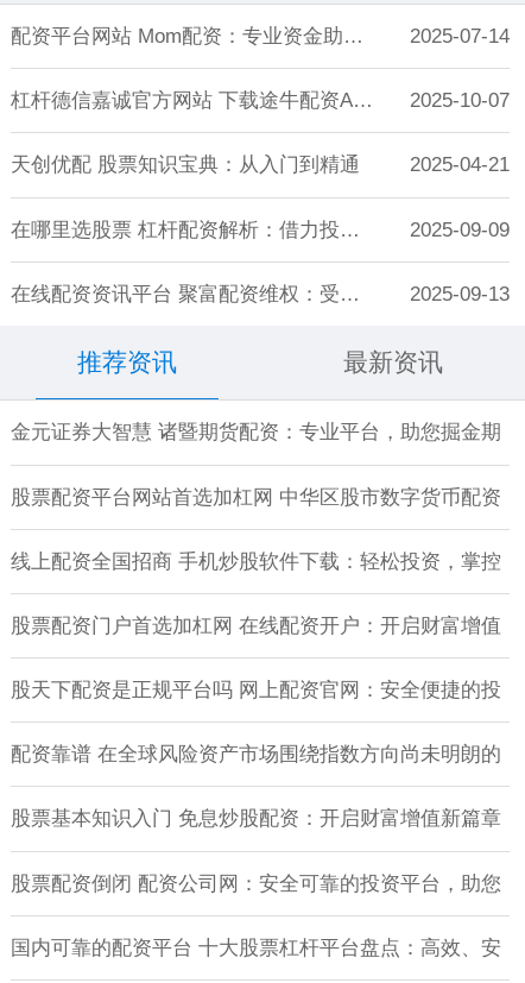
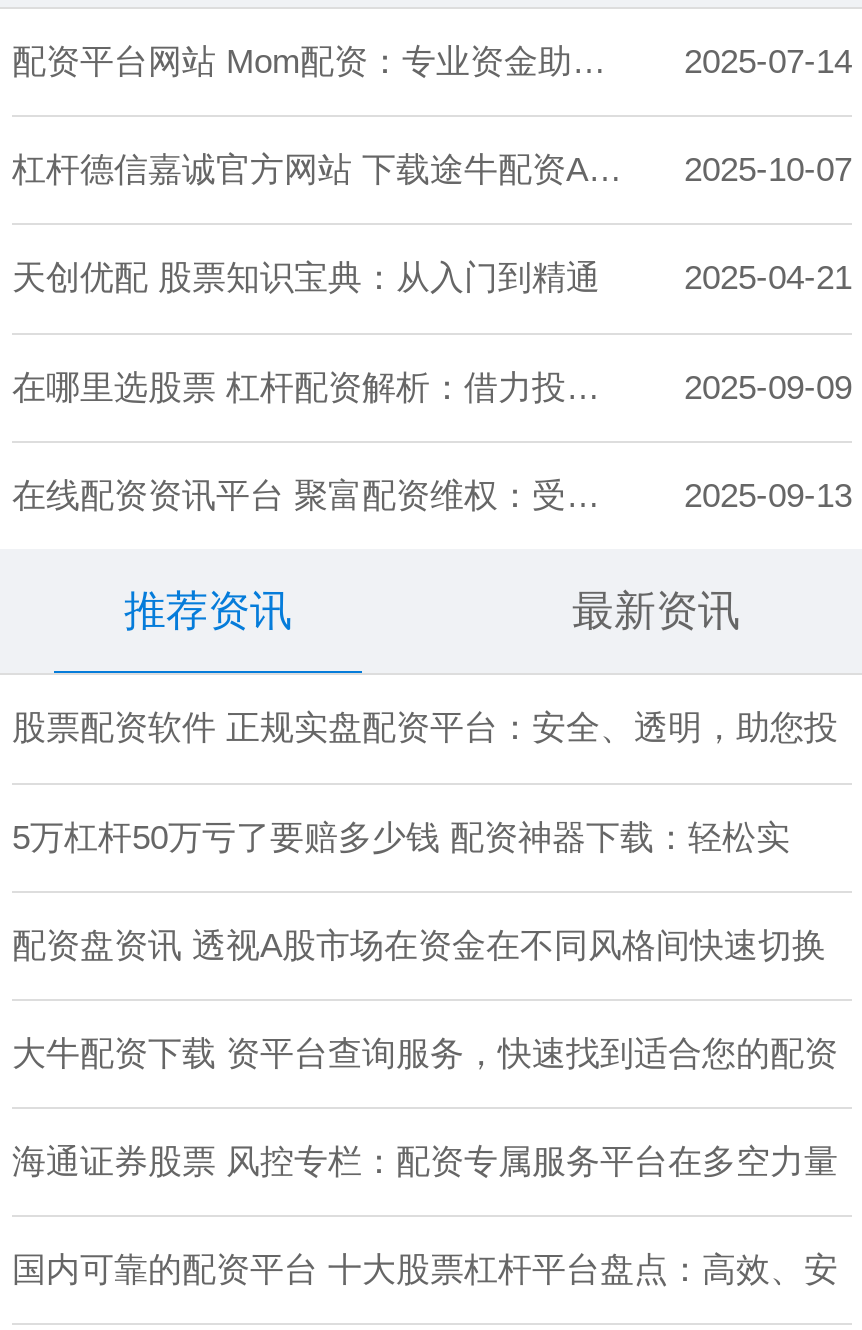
- 金元证券大智慧 诸暨期货配资：专业平台，助您掘金期
- 股票配资平台网站首选加杠网 中华区股市数字货币配资
- 线上配资全国招商 手机炒股软件下载：轻松投资，掌控
- 股票配资门户首选加杠网 在线配资开户：开启财富增值
- 股天下配资是正规平台吗 网上配资官网：安全便捷的投
- 配资靠谱 在全球风险资产市场围绕指数方向尚未明朗的
- 股票基本知识入门 免息炒股配资：开启财富增值新篇章
- 股票配资倒闭 配资公司网：安全可靠的投资平台，助您
+ 股票配资软件 正规实盘配资平台：安全、透明，助您投
+ 5万杠杆50万亏了要赔多少钱 配资神器下载：轻松实
+ 配资盘资讯 透视A股市场在资金在不同风格间快速切换
+ 大牛配资下载 资平台查询服务，快速找到适合您的配资
+ 海通证券股票 风控专栏：配资专属服务平台在多空力量
